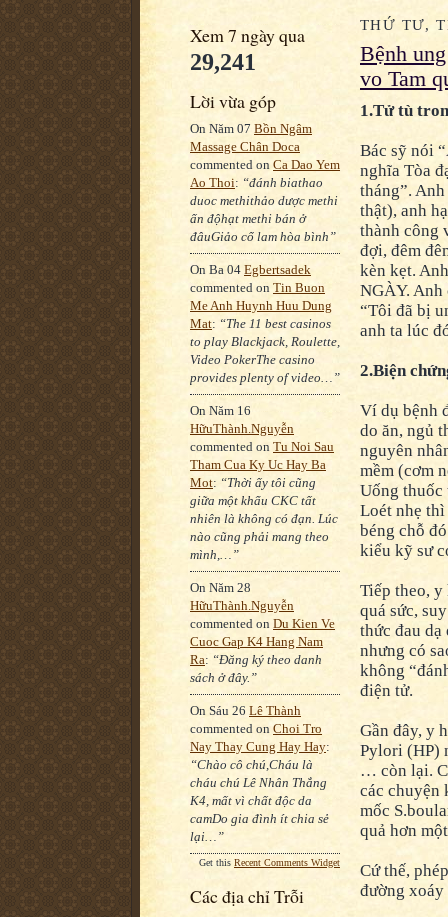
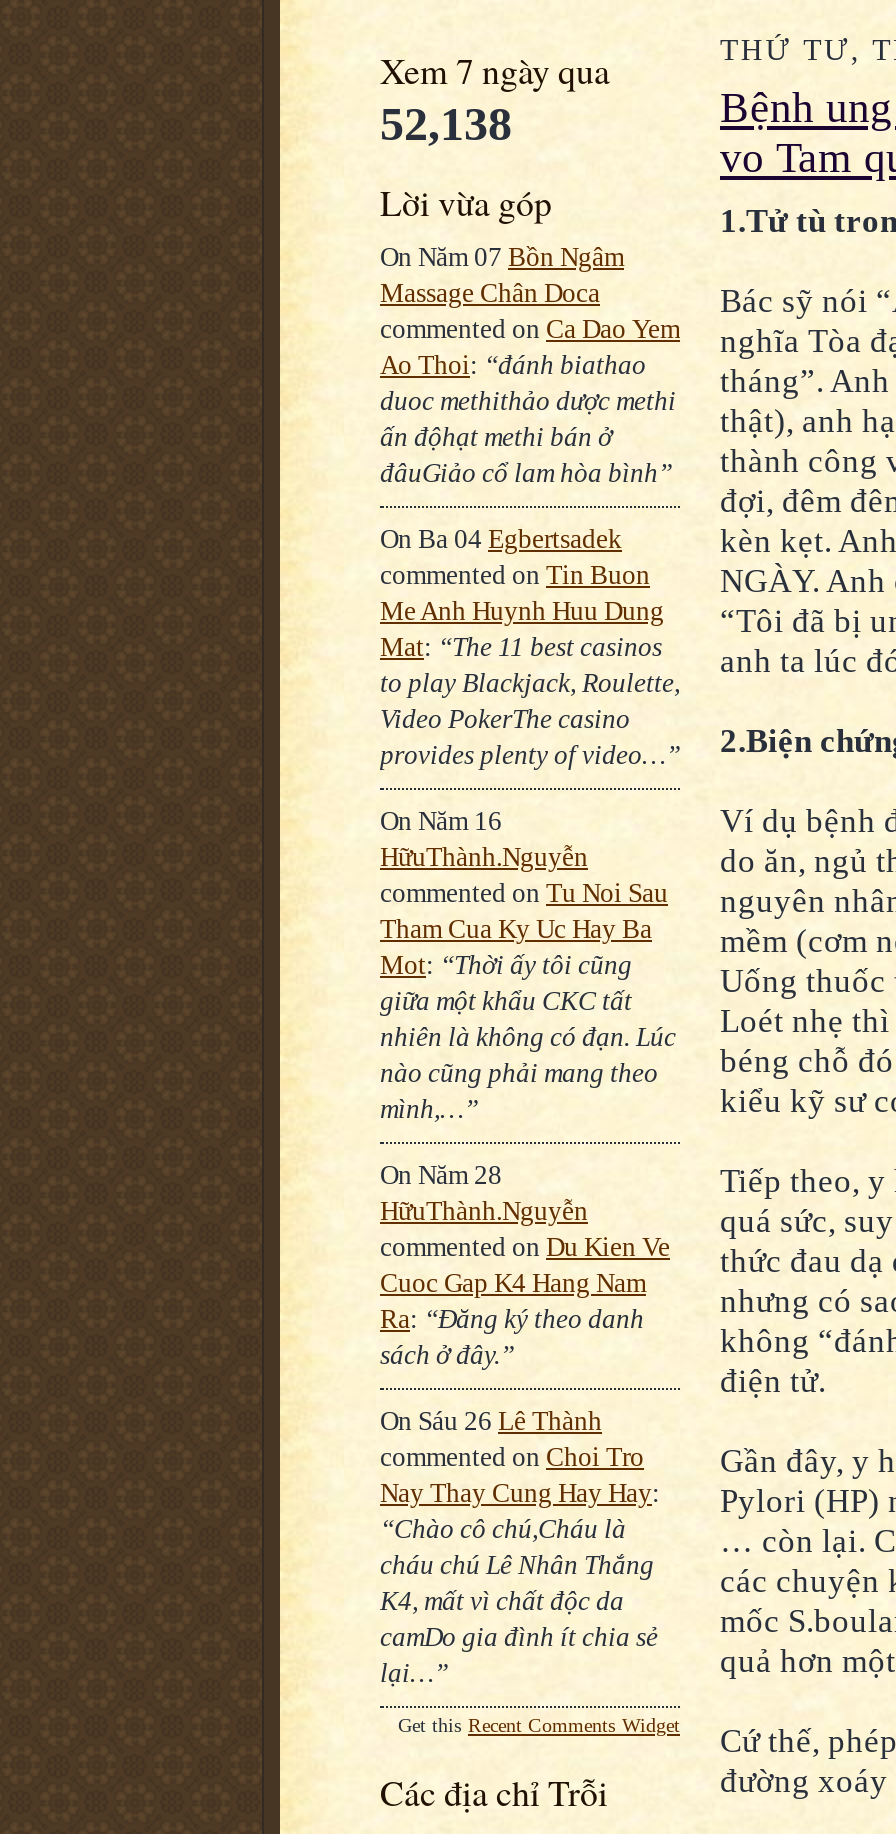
- 29,241
+ 52,138
